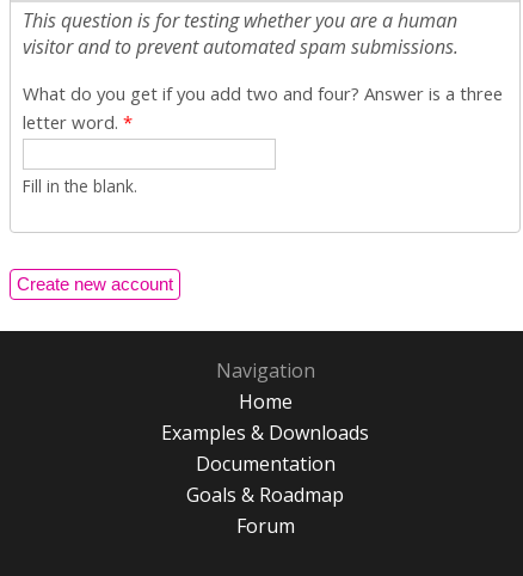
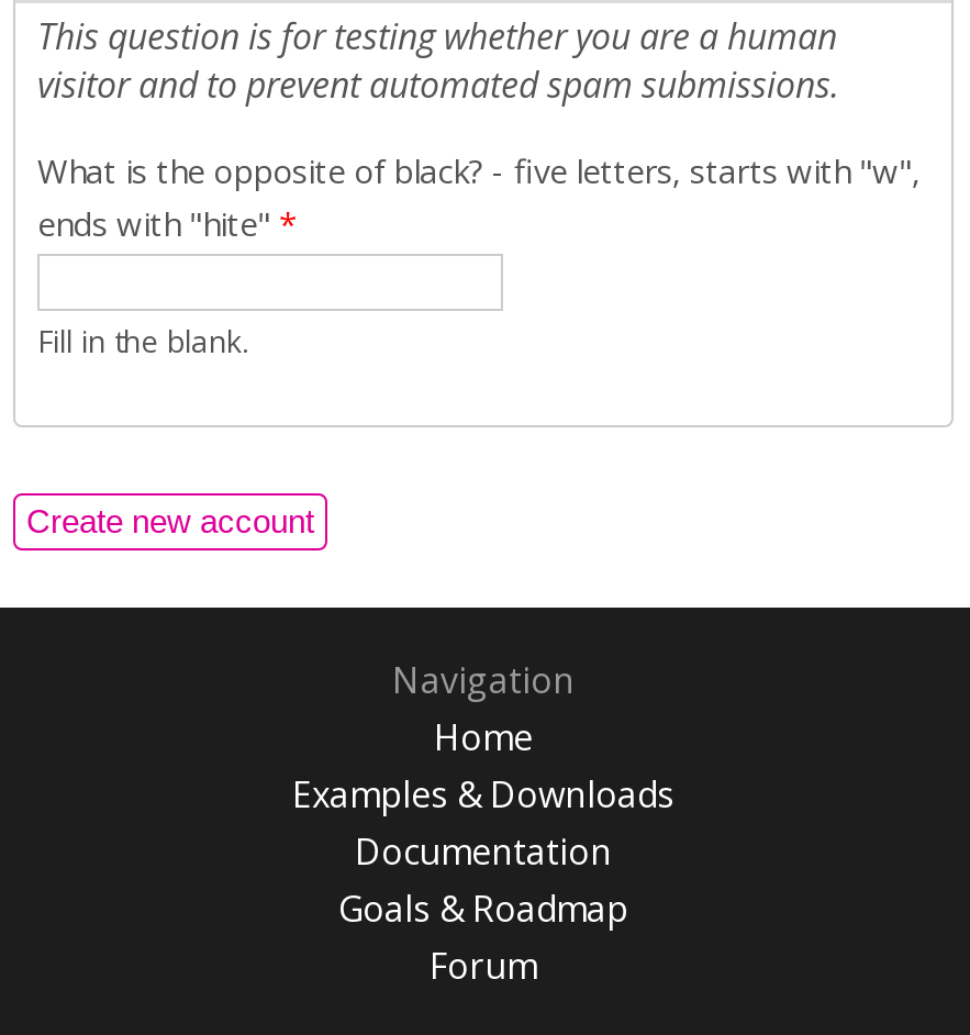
- What do you get if you add two and four? Answer is a three
- letter word. *
+ What is the opposite of black? - five letters, starts with "w",
+ ends with "hite" *
